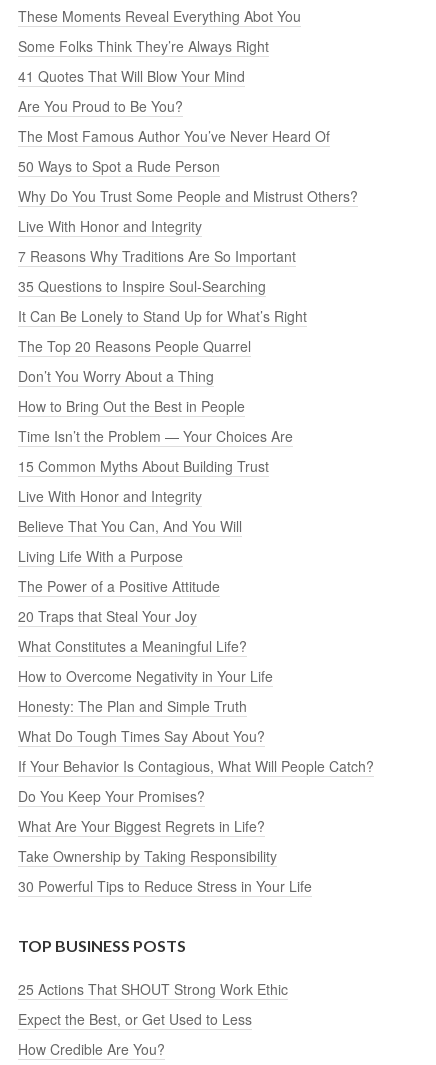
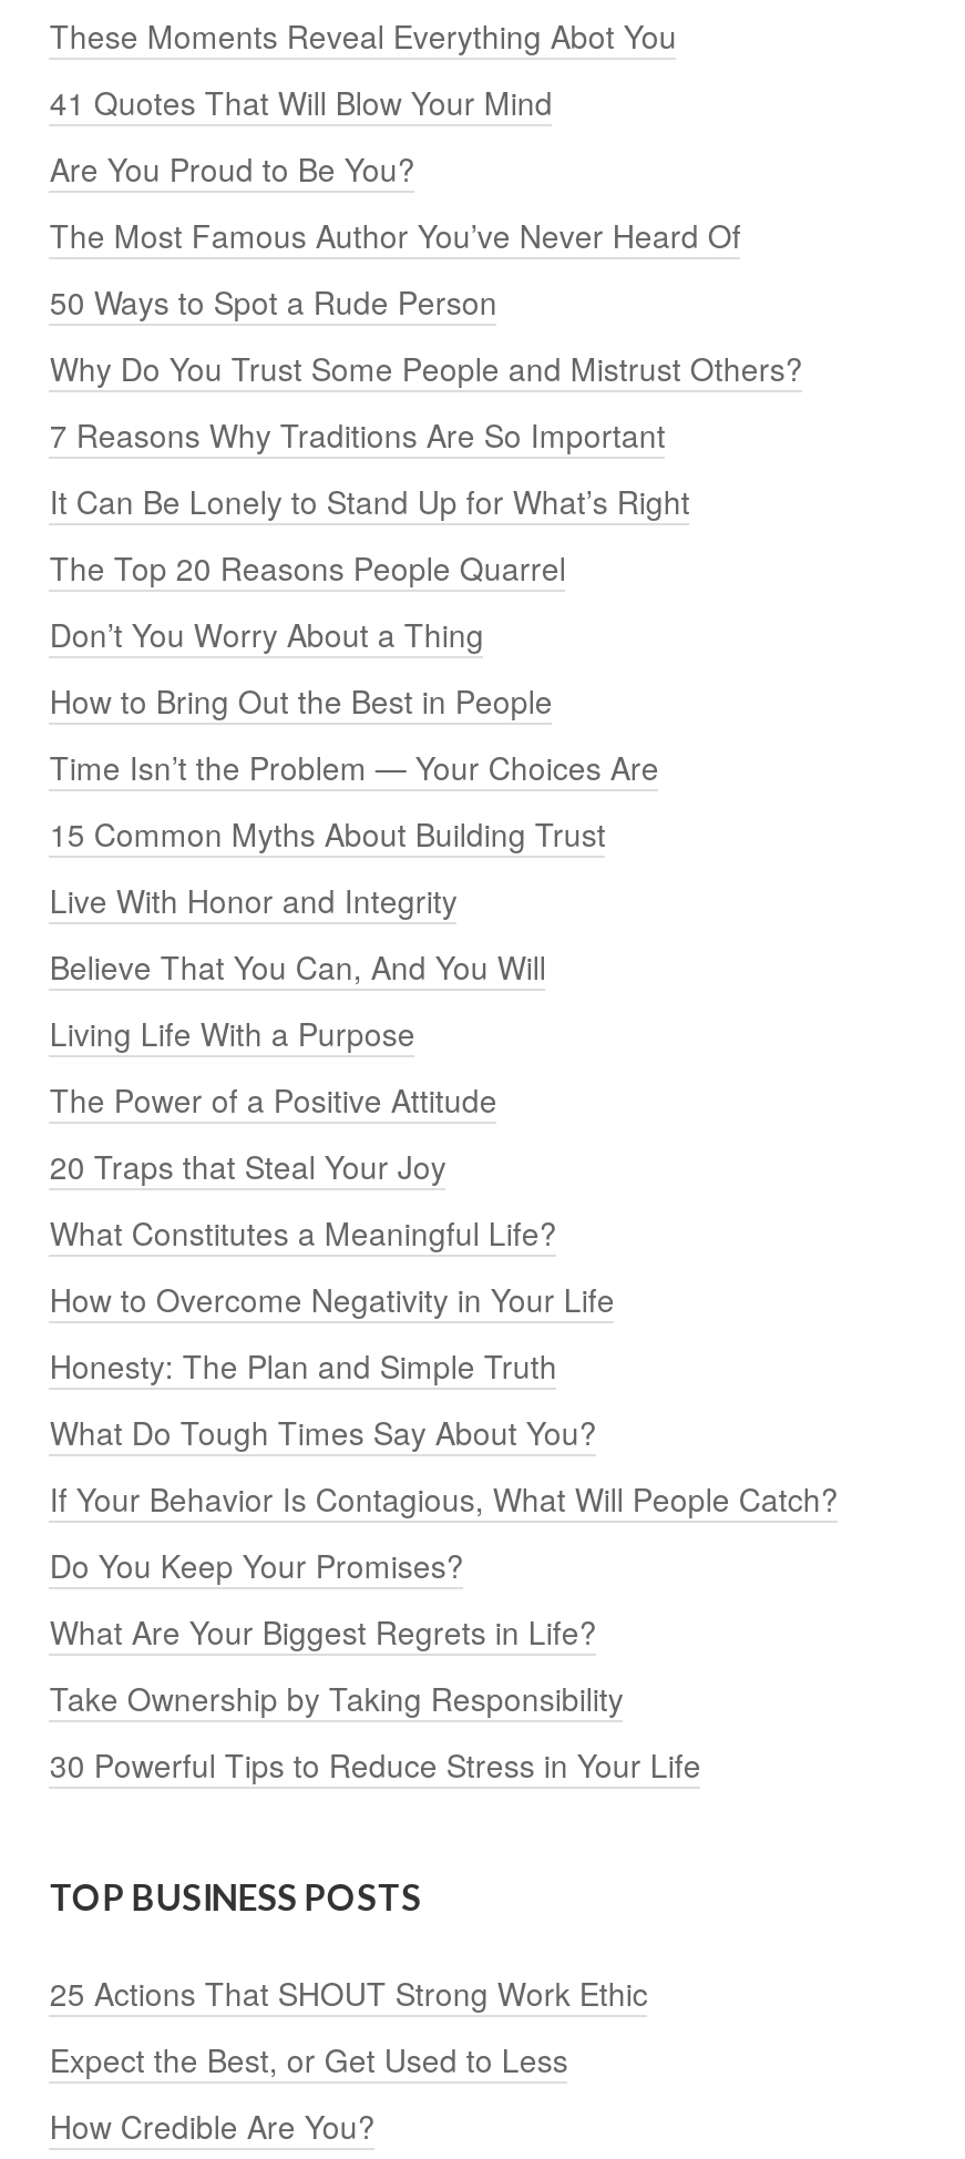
- Some Folks Think They’re Always Right

- Live With Honor and Integrity

- 35 Questions to Inspire Soul-Searching
